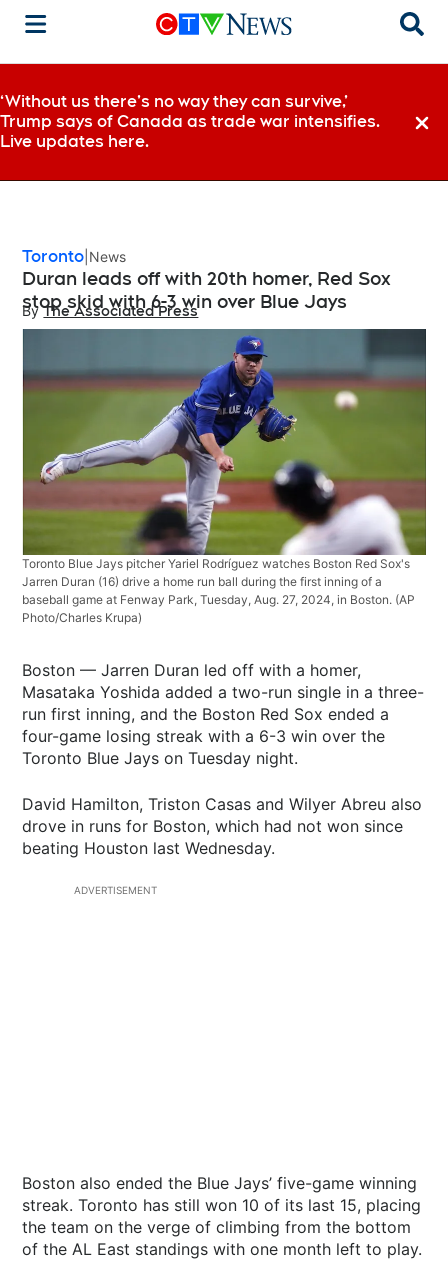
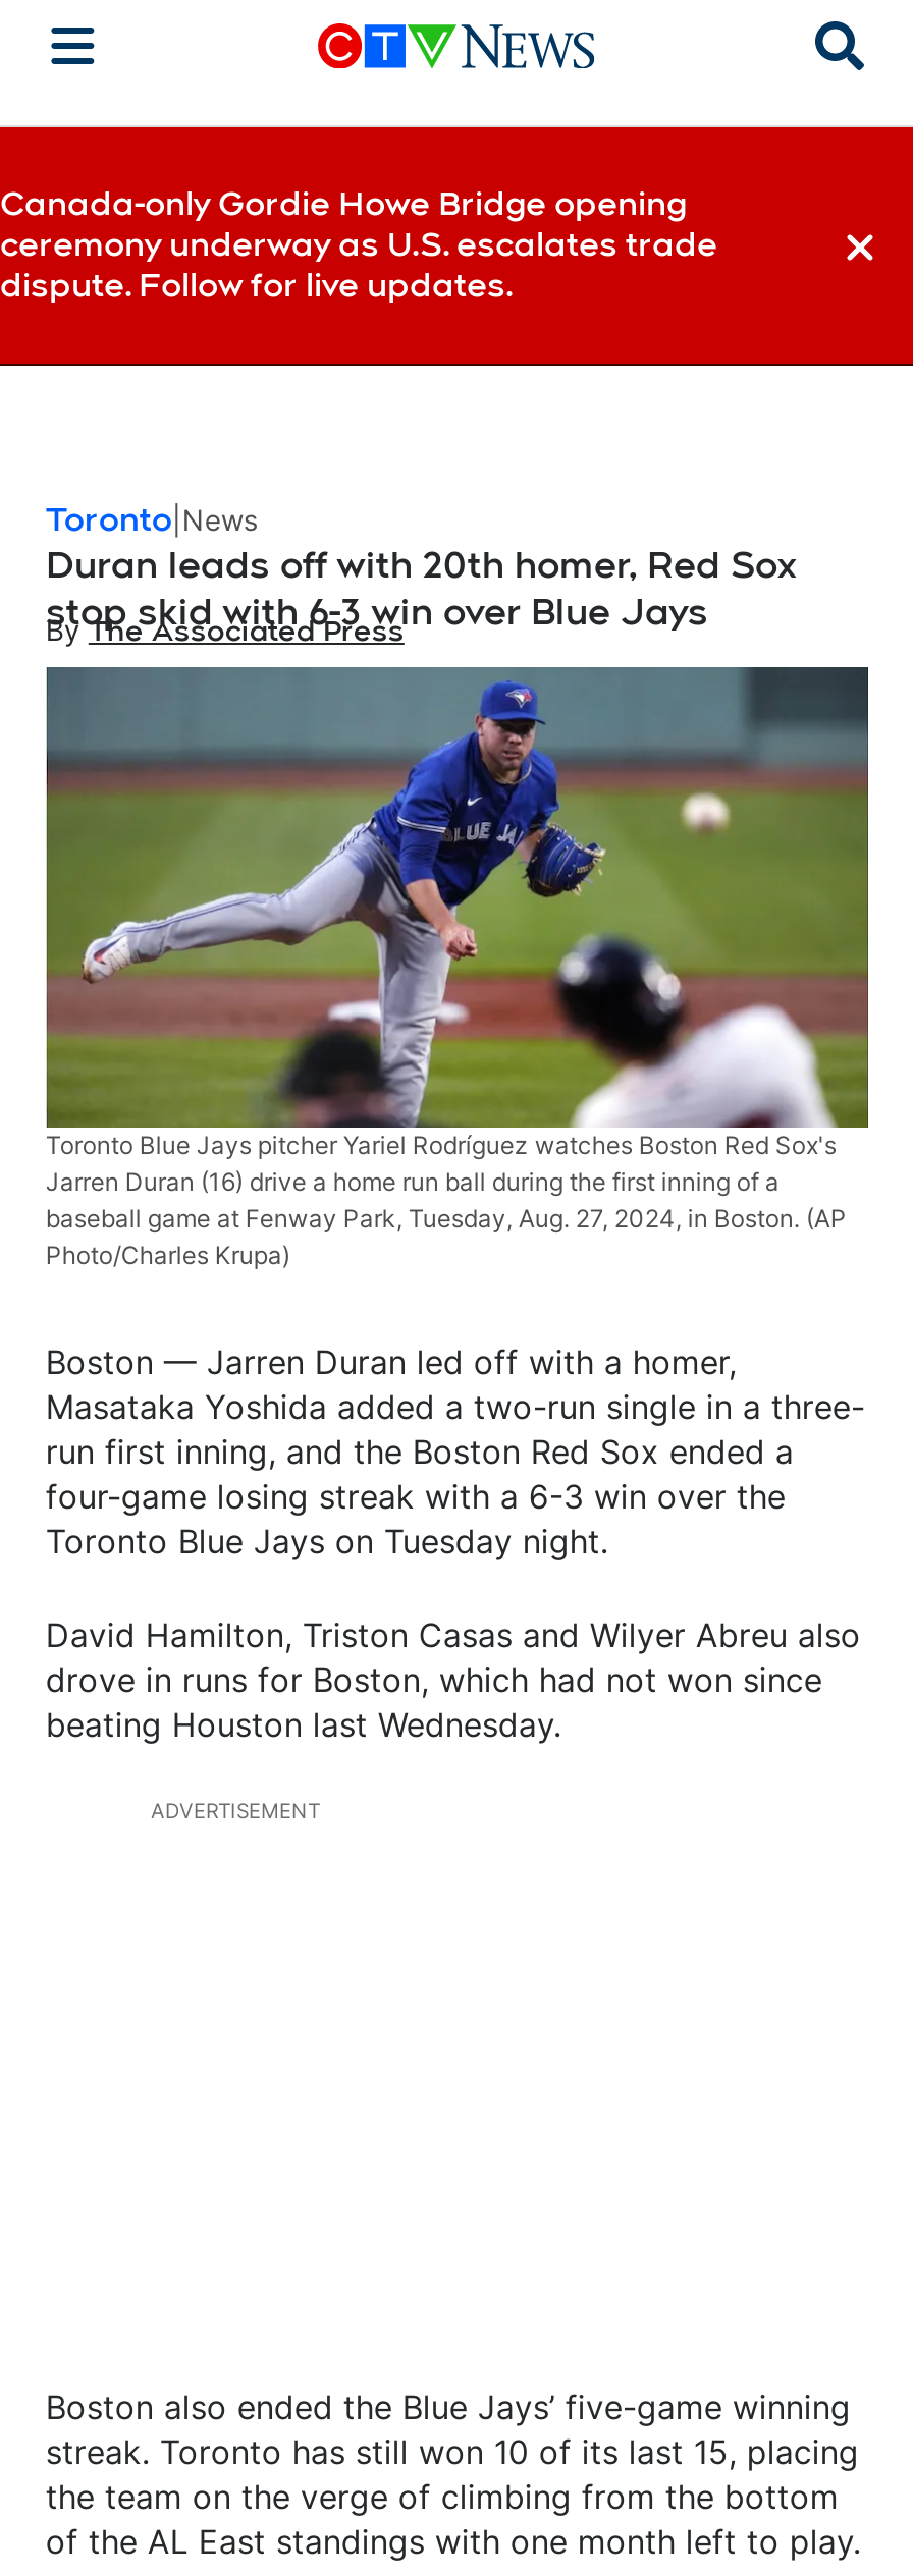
- ‘Without us there’s no way they can survive,’
- Trump says of Canada as trade war intensifies.
- Live updates here.
+ Canada-only Gordie Howe Bridge opening
+ ceremony underway as U.S. escalates trade
+ dispute. Follow for live updates.
